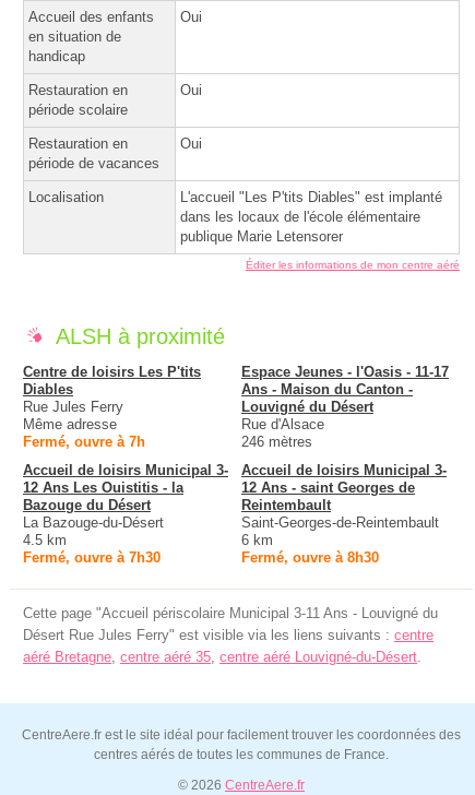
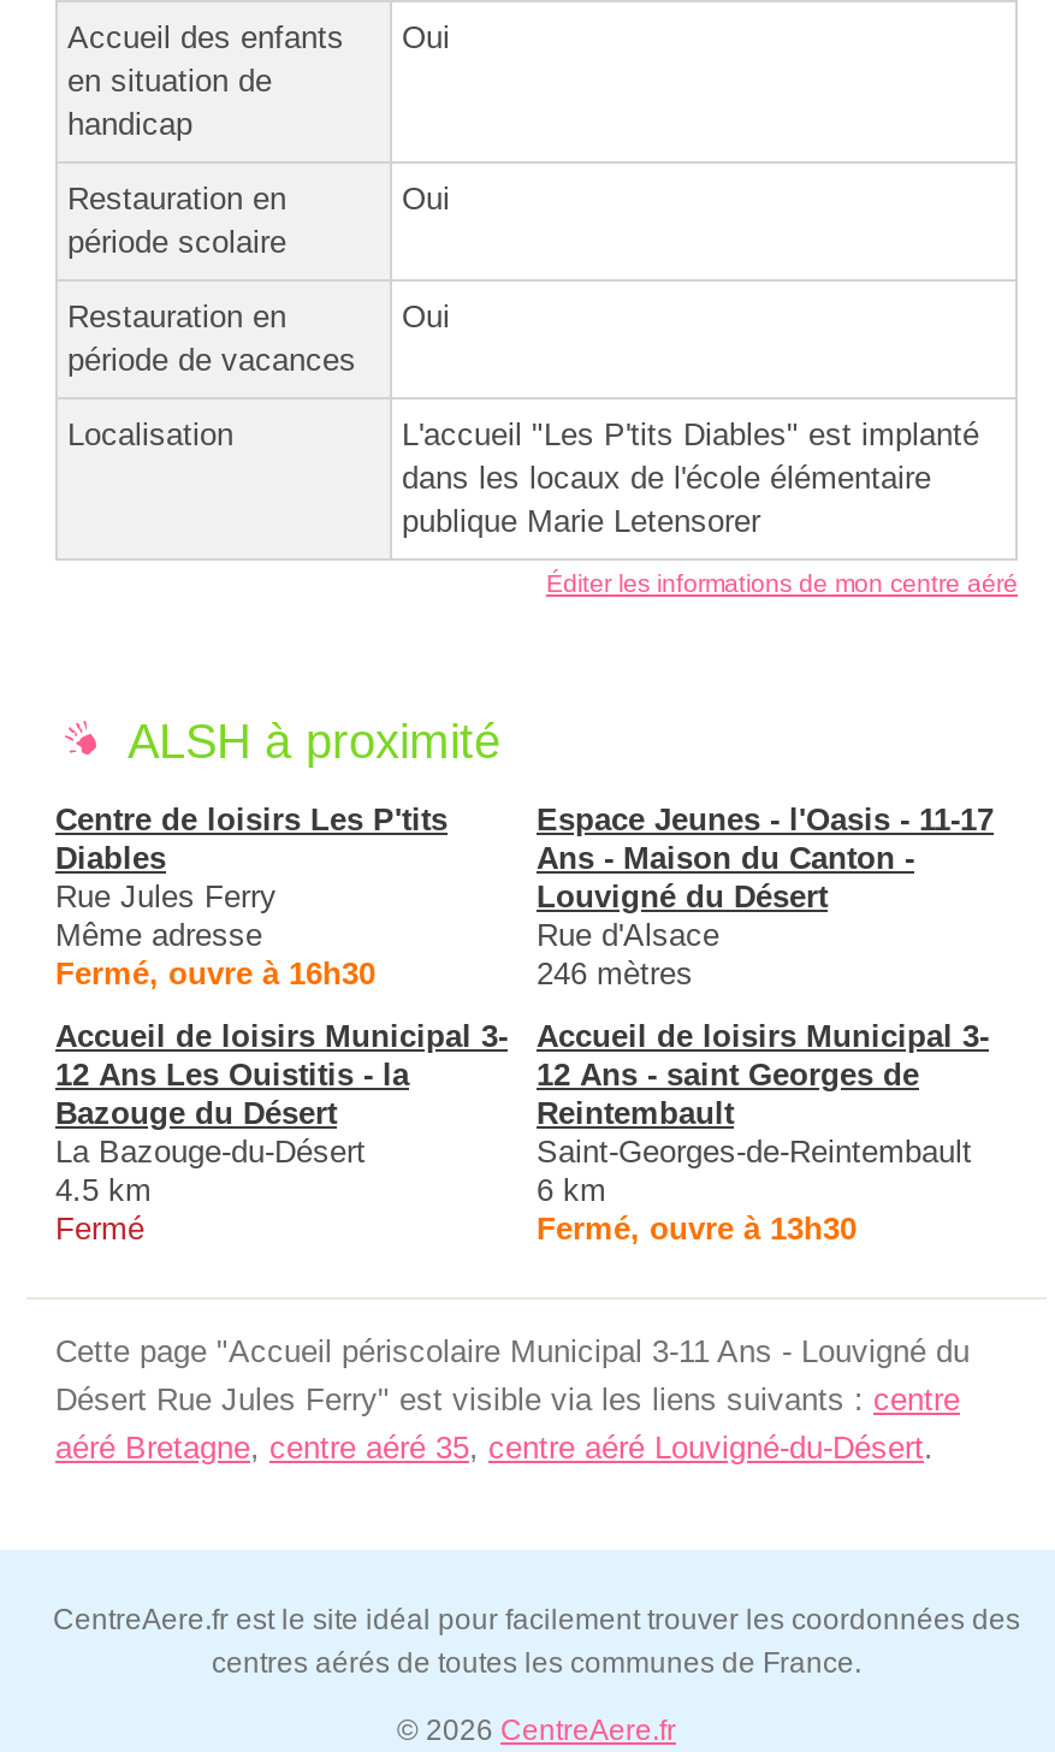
- Fermé, ouvre à 7h
+ Fermé, ouvre à 16h30

- Fermé, ouvre à 7h30
+ Fermé

- Fermé, ouvre à 8h30
+ Fermé, ouvre à 13h30
